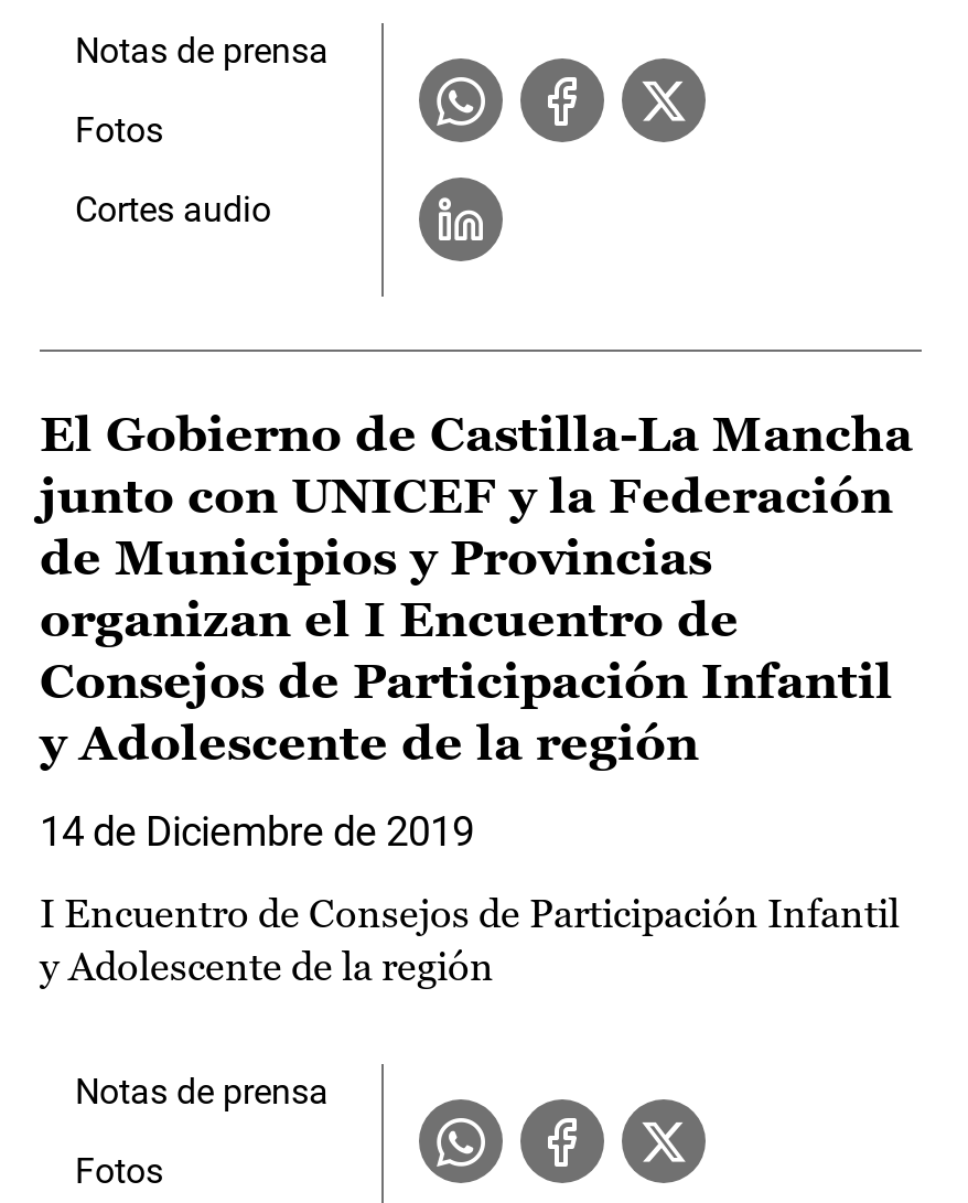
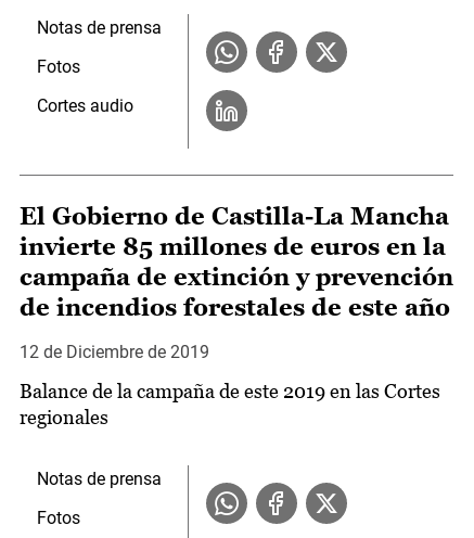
- junto con UNICEF y la Federación
- de Municipios y Provincias
- organizan el I Encuentro de
- Consejos de Participación Infantil
- y Adolescente de la región
+ invierte 85 millones de euros en la
+ campaña de extinción y prevención
+ de incendios forestales de este año

- 14 de Diciembre de 2019
+ 12 de Diciembre de 2019

- I Encuentro de Consejos de Participación Infantil
- y Adolescente de la región
+ Balance de la campaña de este 2019 en las Cortes
+ regionales
